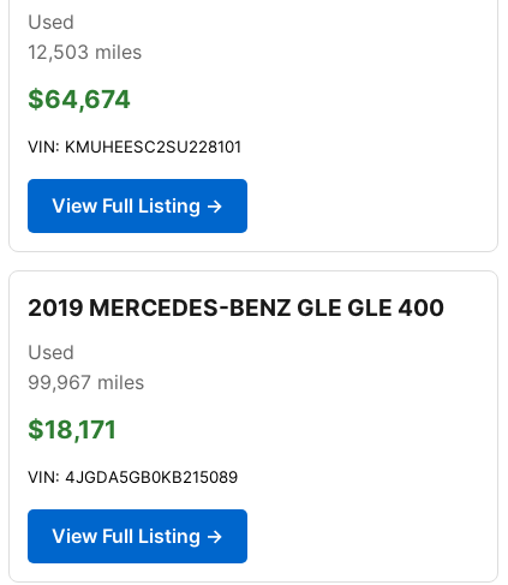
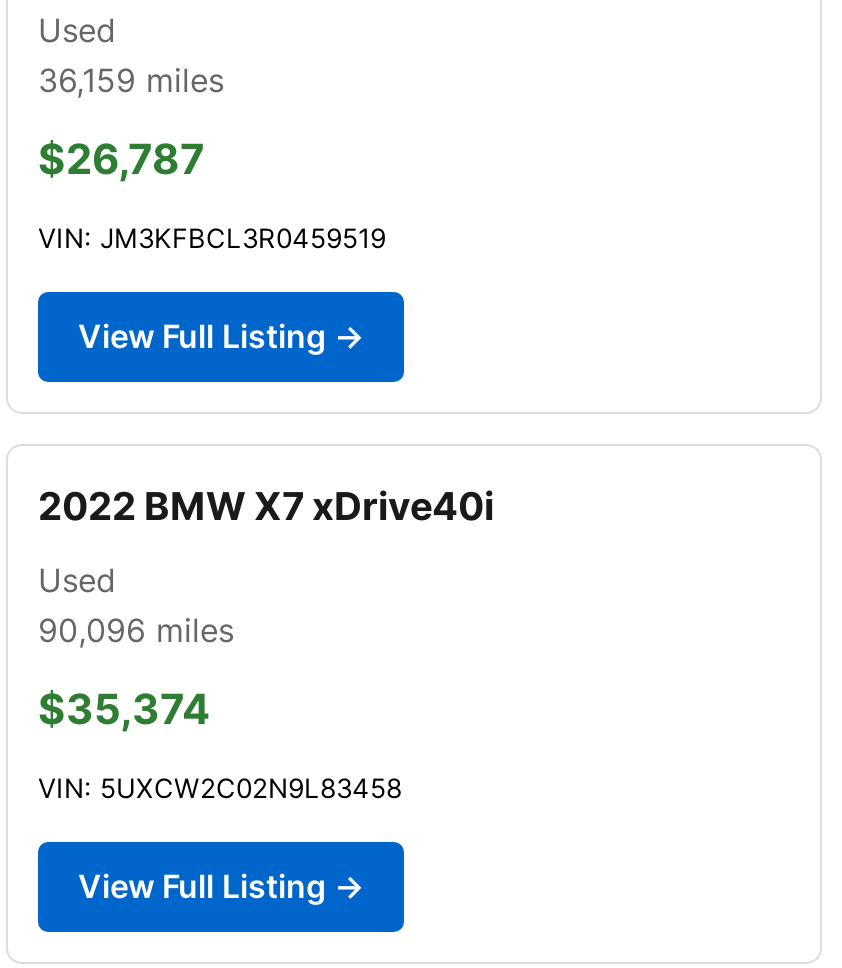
- 12,503 miles
+ 36,159 miles

- $64,674
+ $26,787

- VIN: KMUHEESC2SU228101
+ VIN: JM3KFBCL3R0459519

- 2019 MERCEDES-BENZ GLE GLE 400
+ 2022 BMW X7 xDrive40i

- 99,967 miles
+ 90,096 miles

- $18,171
+ $35,374

- VIN: 4JGDA5GB0KB215089
+ VIN: 5UXCW2C02N9L83458
